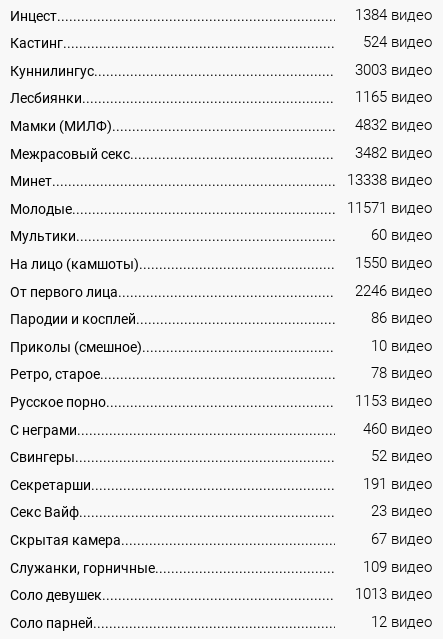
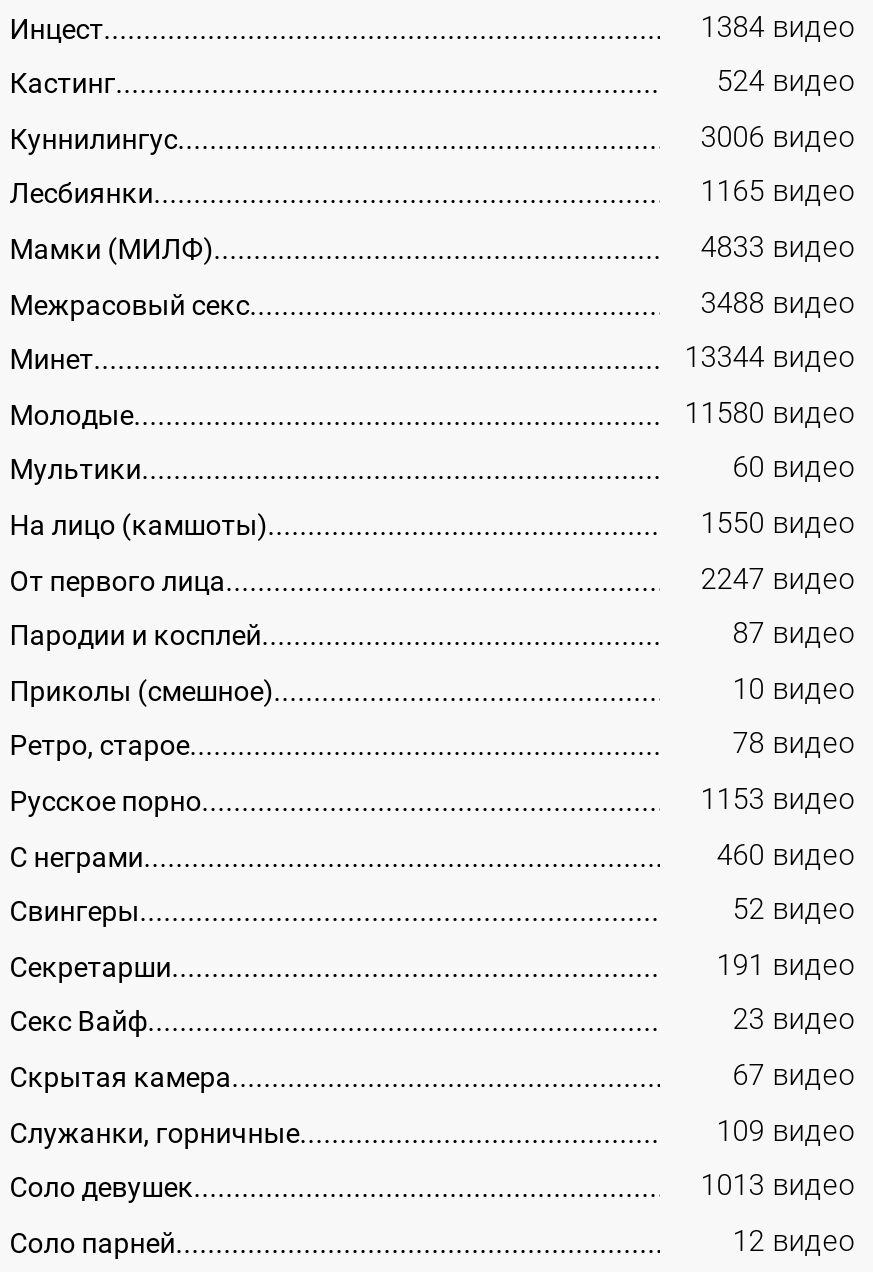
- 3003 видео
+ 3006 видео

- 4832 видео
+ 4833 видео

- 3482 видео
+ 3488 видео

- 13338 видео
+ 13344 видео

- 11571 видео
+ 11580 видео

- 2246 видео
+ 2247 видео

- 86 видео
+ 87 видео
